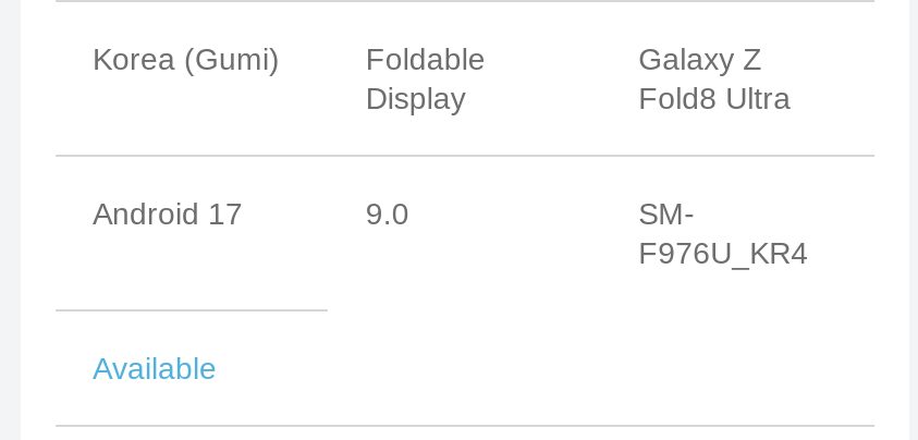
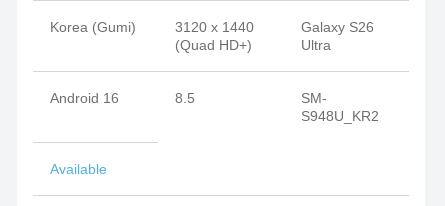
- Foldable
- Display
+ 3120 x 1440
+ (Quad HD+)

- Galaxy Z
- Fold8 Ultra
+ Galaxy S26
+ Ultra

- Android 17
- 9.0
+ Android 16
+ 8.5

- F976U_KR4
+ S948U_KR2
